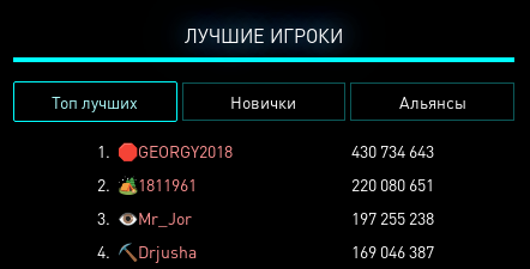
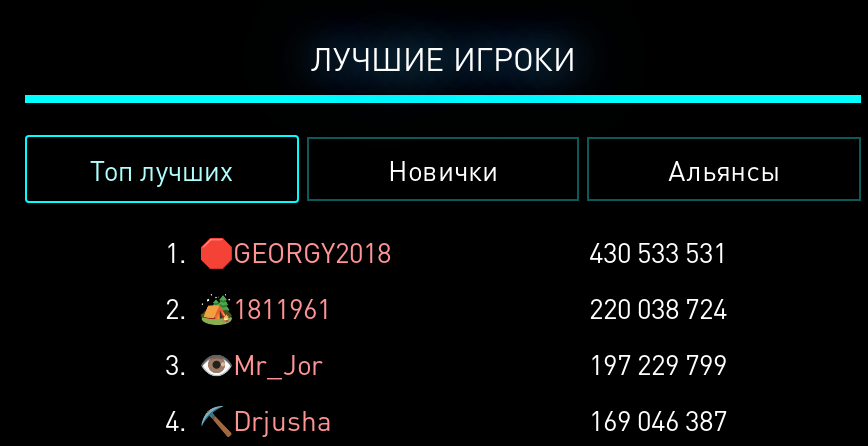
- 430 734 643
+ 430 533 531

- 220 080 651
+ 220 038 724

- 197 255 238
+ 197 229 799
